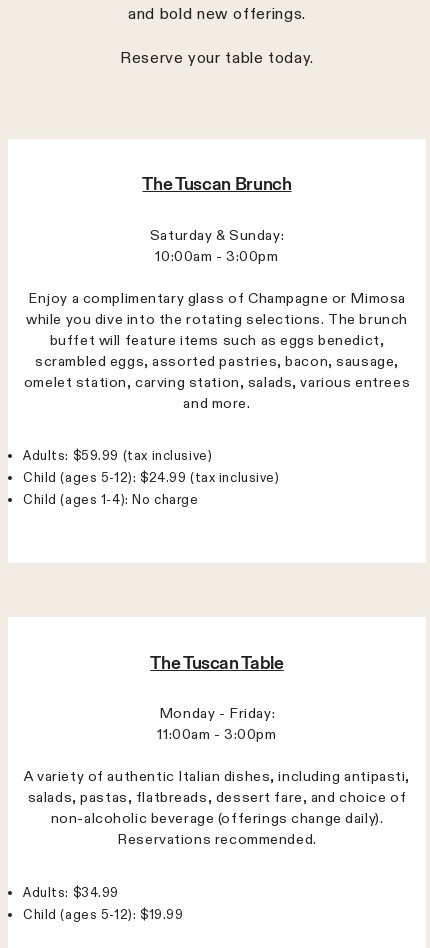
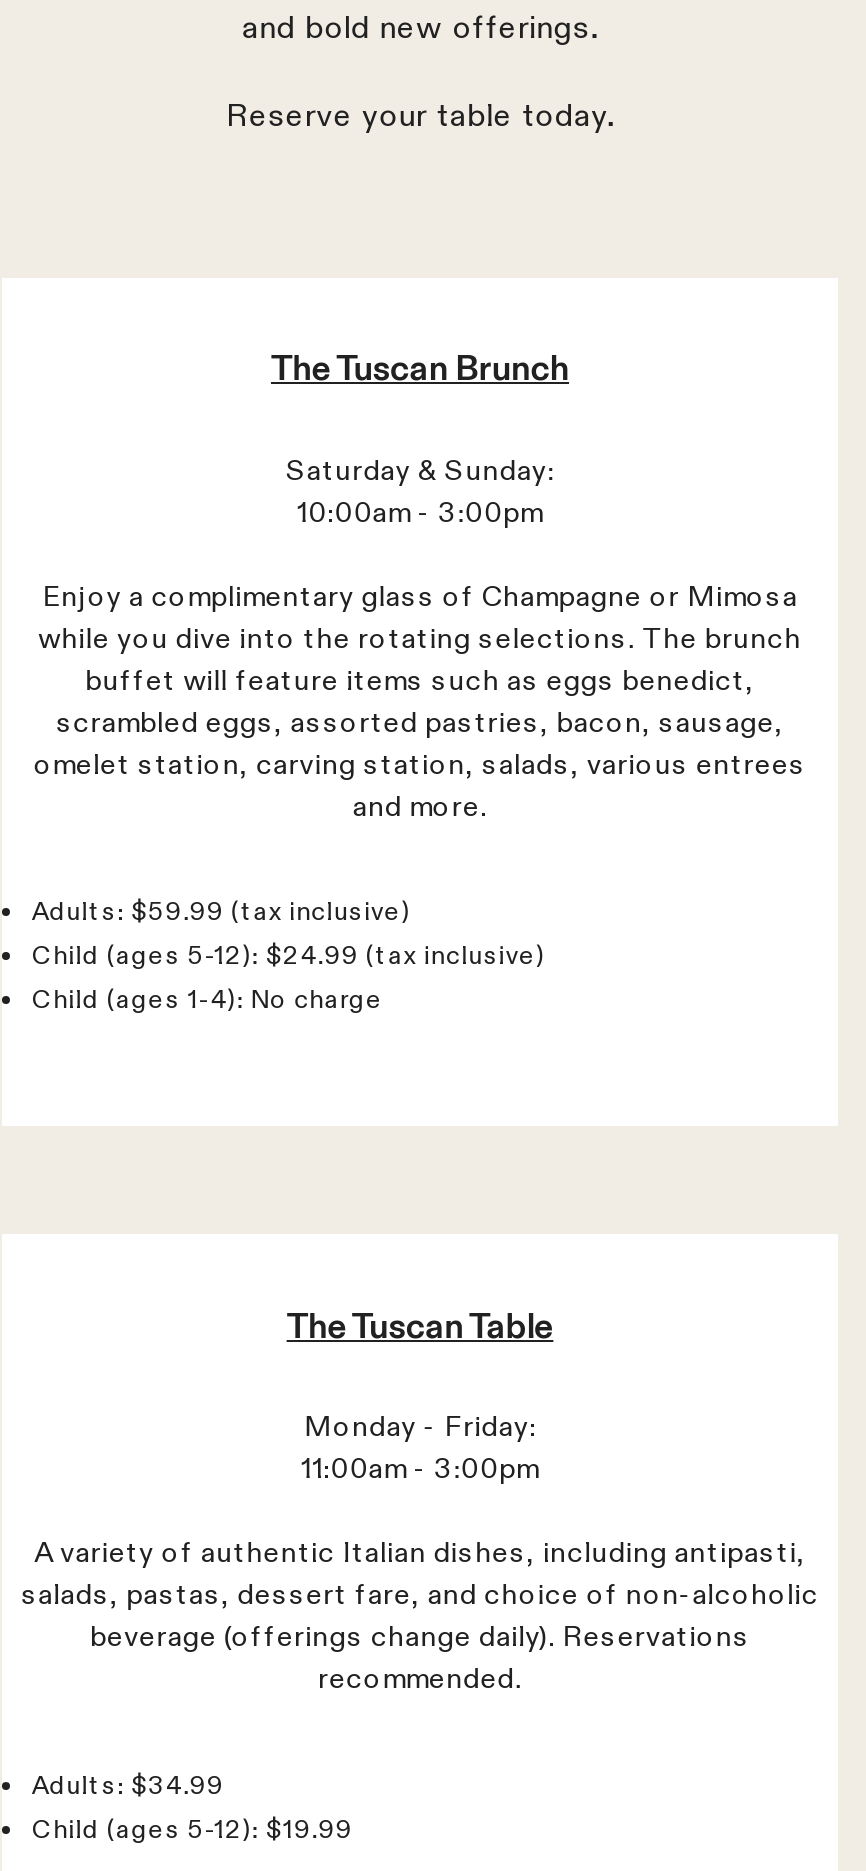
- salads, pastas, flatbreads, dessert fare, and choice of
- non-alcoholic beverage (offerings change daily).
- Reservations recommended.
+ salads, pastas, dessert fare, and choice of non-alcoholic
+ beverage (offerings change daily). Reservations
+ recommended.
